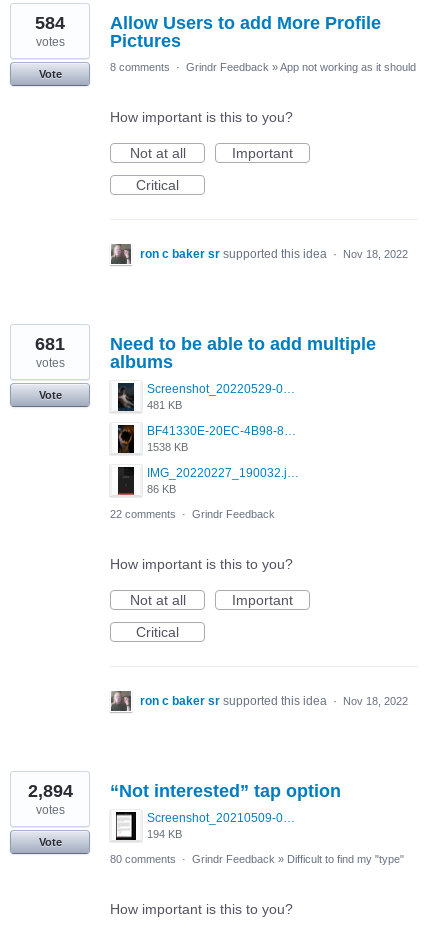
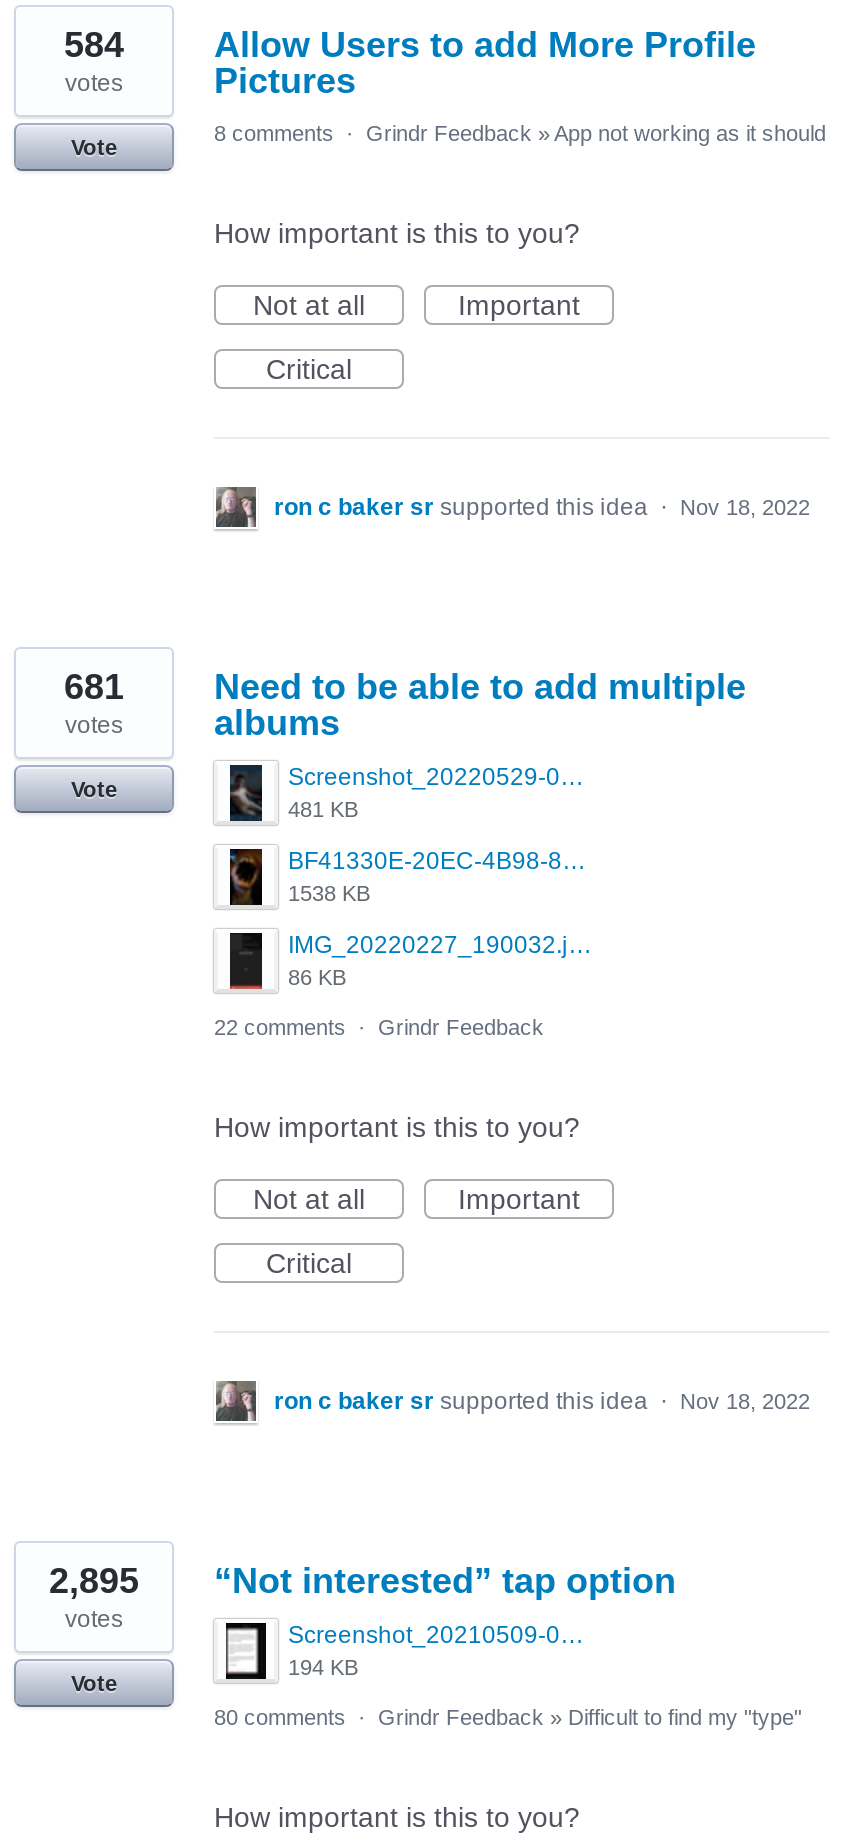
- 2,894 “Not interested” tap option
+ 2,895 “Not interested” tap option
